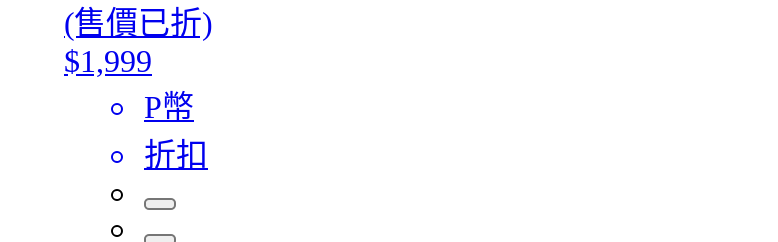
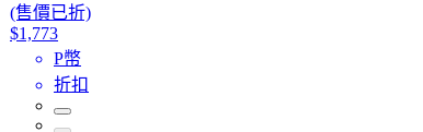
- $1,999
+ $1,773
